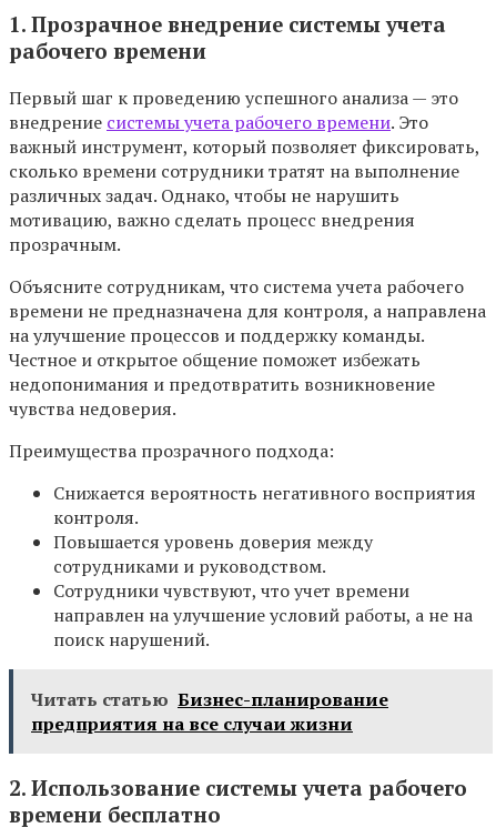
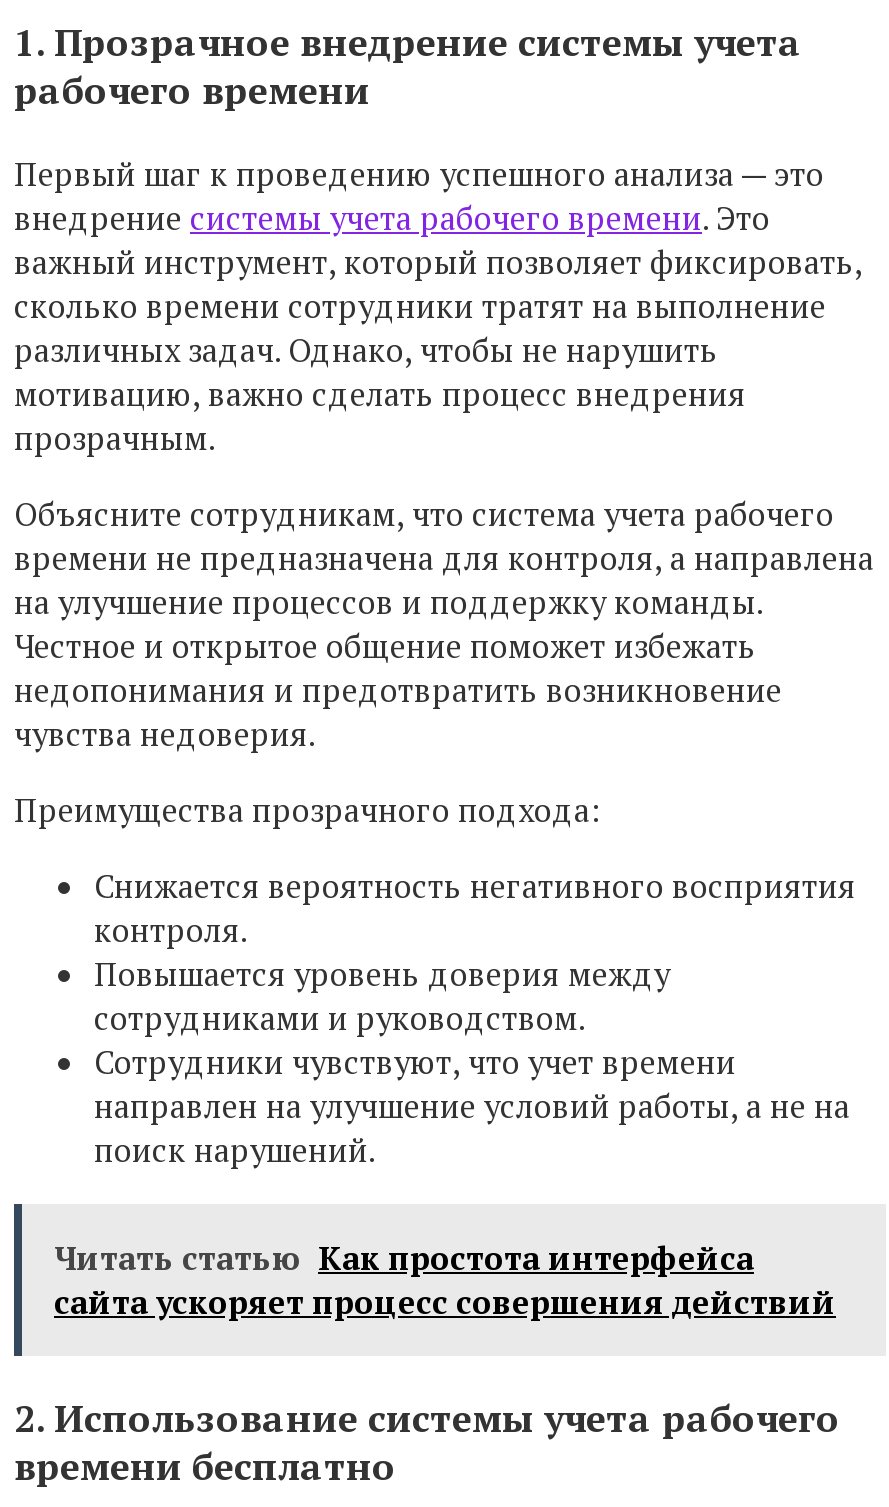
- Читать статью Бизнес-планирование
- предприятия на все случаи жизни
+ Читать статью Как простота интерфейса
+ сайта ускоряет процесс совершения действий
